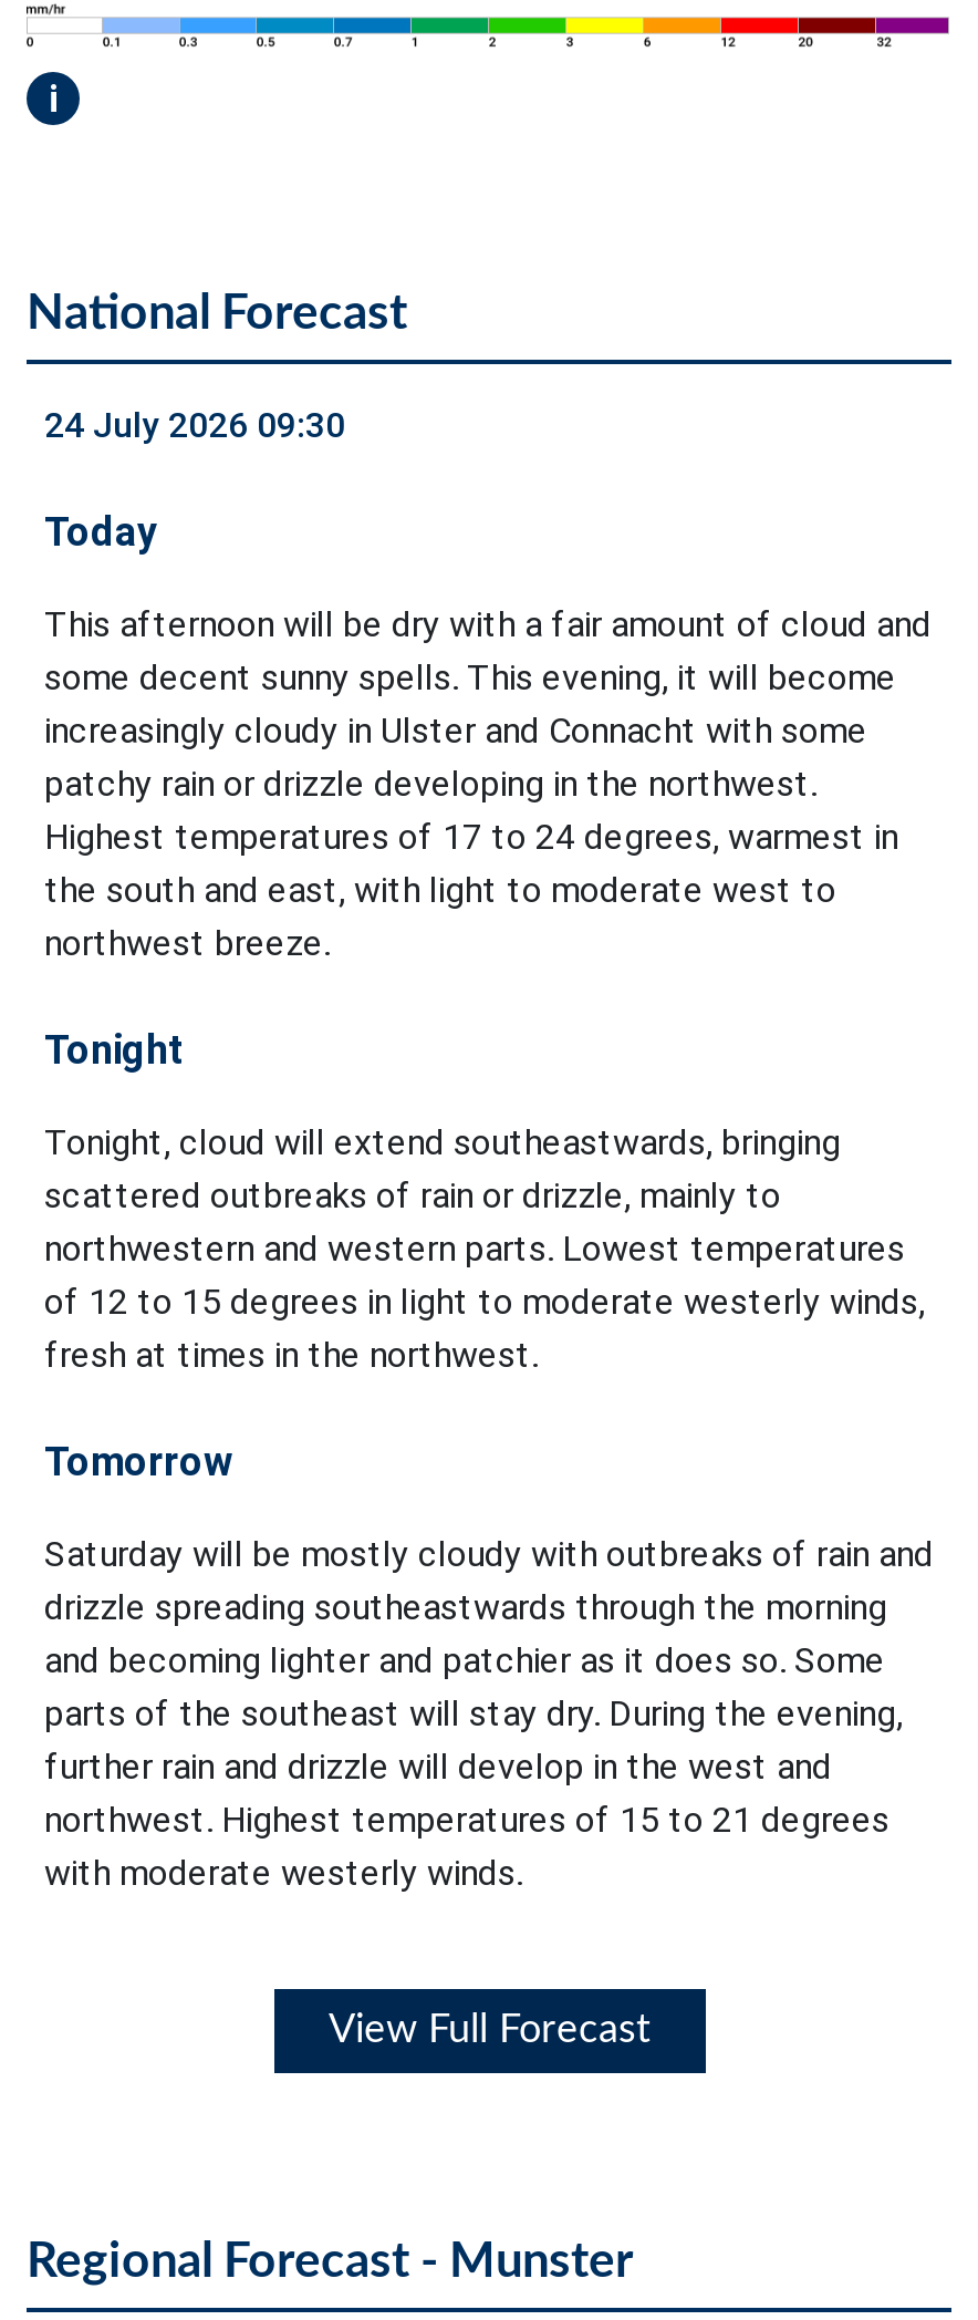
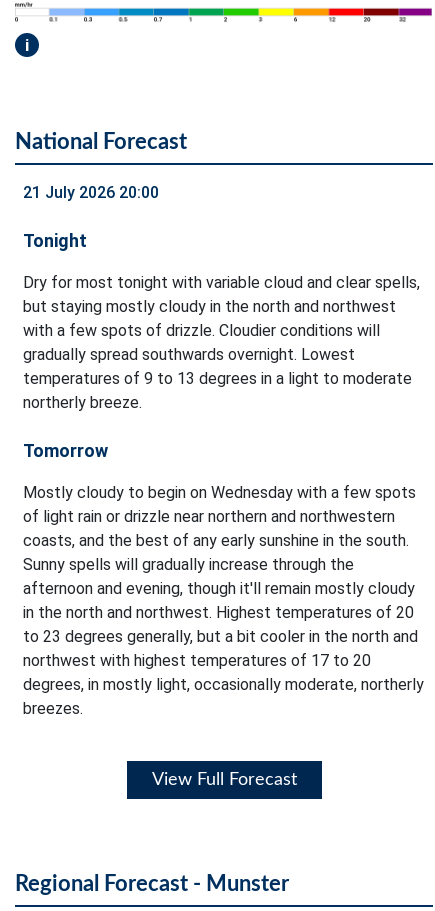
- 24 July 2026 09:30
- Today
- This afternoon will be dry with a fair amount of cloud and
- some decent sunny spells. This evening, it will become
- increasingly cloudy in Ulster and Connacht with some
- patchy rain or drizzle developing in the northwest.
- Highest temperatures of 17 to 24 degrees, warmest in
- the south and east, with light to moderate west to
- northwest breeze.
+ 21 July 2026 20:00

moved up: Tonight

- Tonight, cloud will extend southeastwards, bringing
- scattered outbreaks of rain or drizzle, mainly to
- northwestern and western parts. Lowest temperatures
- of 12 to 15 degrees in light to moderate westerly winds,
- fresh at times in the northwest.
+ Dry for most tonight with variable cloud and clear spells,
+ but staying mostly cloudy in the north and northwest
+ with a few spots of drizzle. Cloudier conditions will
+ gradually spread southwards overnight. Lowest
+ temperatures of 9 to 13 degrees in a light to moderate
+ northerly breeze.

moved up: Tomorrow

- Saturday will be mostly cloudy with outbreaks of rain and
- drizzle spreading southeastwards through the morning
- and becoming lighter and patchier as it does so. Some
- parts of the southeast will stay dry. During the evening,
- further rain and drizzle will develop in the west and
- northwest. Highest temperatures of 15 to 21 degrees
- with moderate westerly winds.
+ Mostly cloudy to begin on Wednesday with a few spots
+ of light rain or drizzle near northern and northwestern
+ coasts, and the best of any early sunshine in the south.
+ Sunny spells will gradually increase through the
+ afternoon and evening, though it'll remain mostly cloudy
+ in the north and northwest. Highest temperatures of 20
+ to 23 degrees generally, but a bit cooler in the north and
+ northwest with highest temperatures of 17 to 20
+ degrees, in mostly light, occasionally moderate, northerly
+ breezes.
